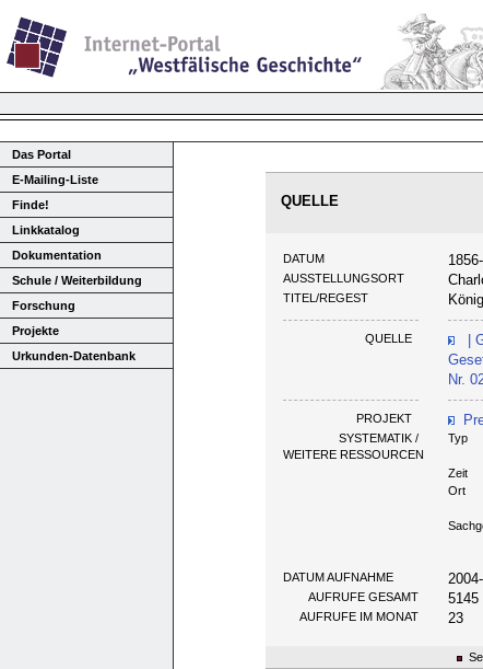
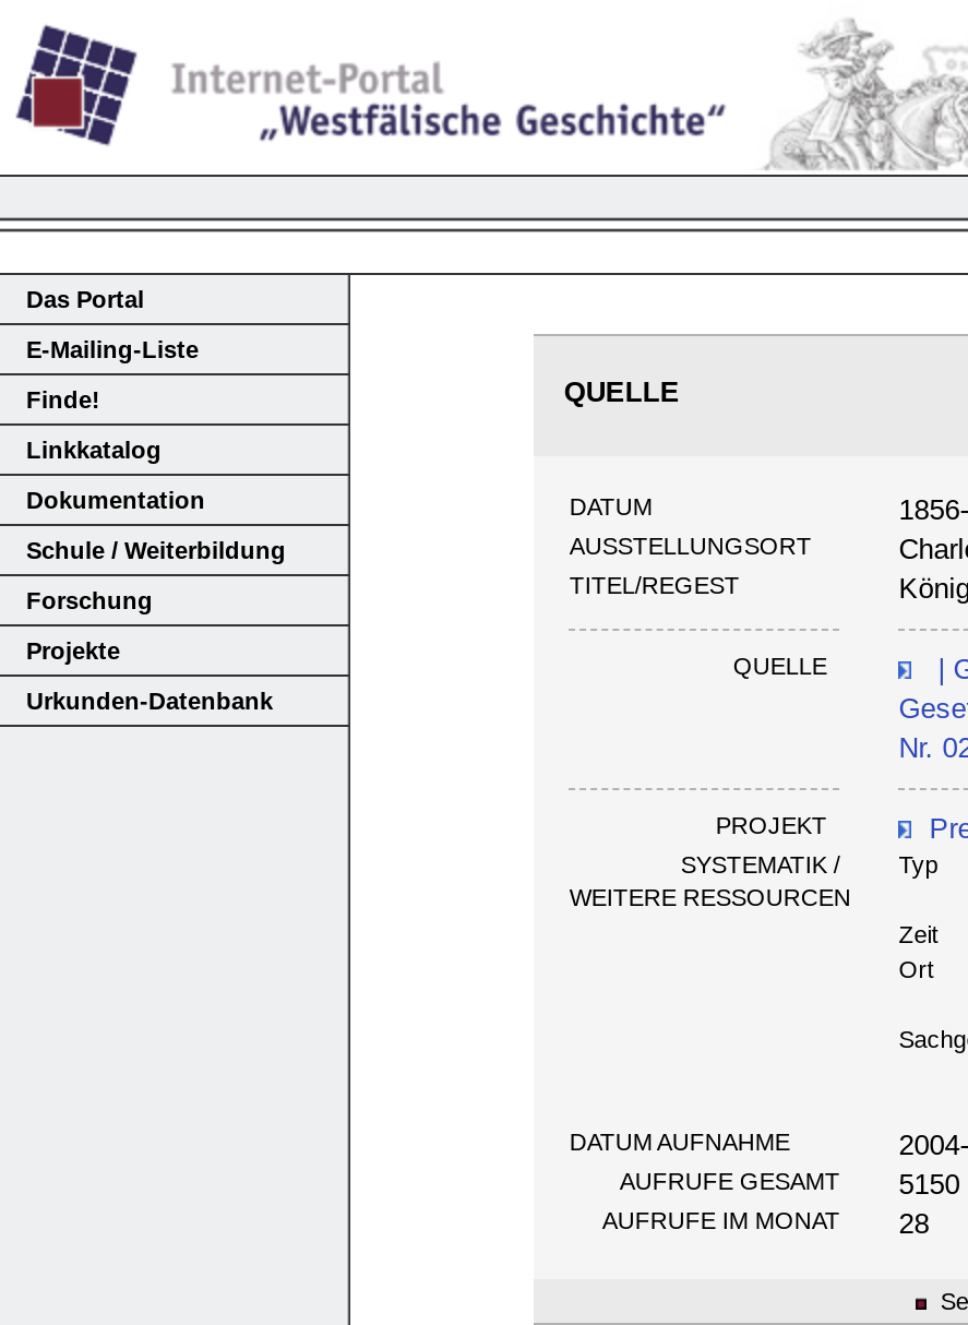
- 5145
+ 5150

- 23
+ 28
